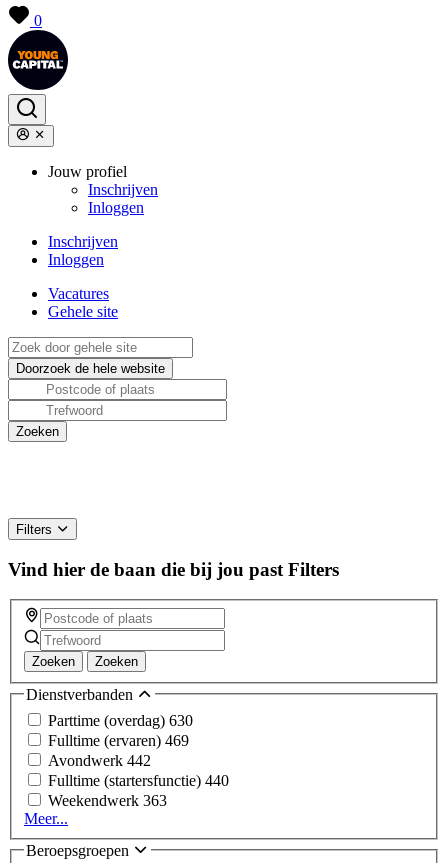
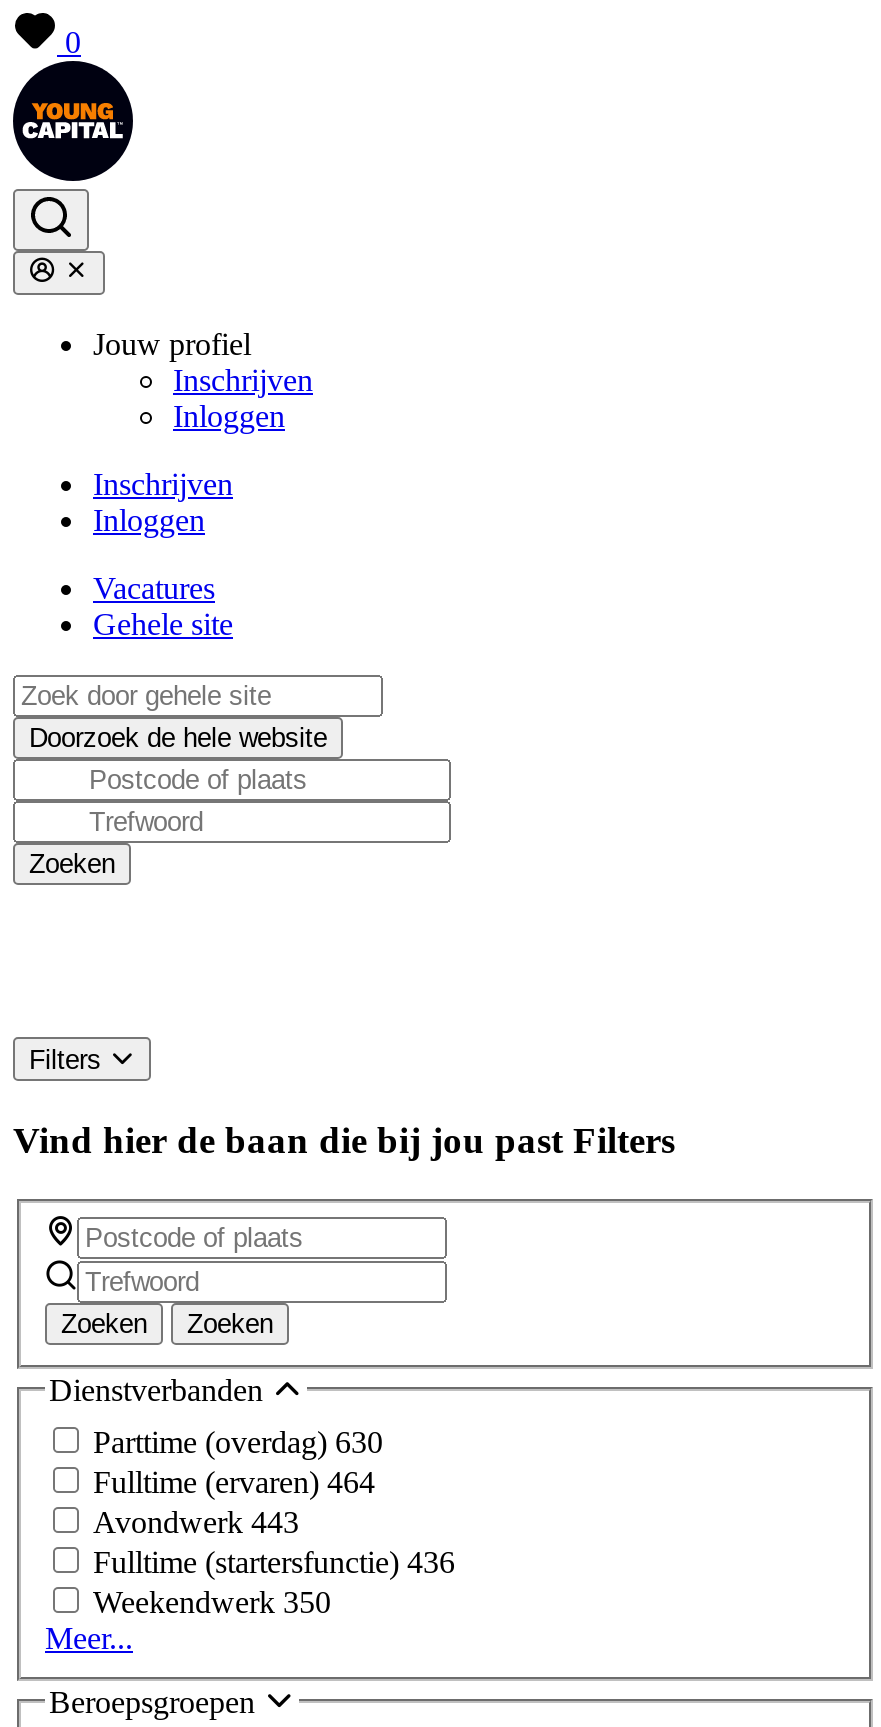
- Fulltime (ervaren) 469
+ Fulltime (ervaren) 464

- Avondwerk 442
+ Avondwerk 443

- Fulltime (startersfunctie) 440
+ Fulltime (startersfunctie) 436

- Weekendwerk 363
+ Weekendwerk 350
